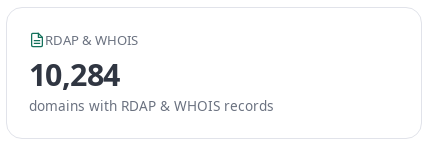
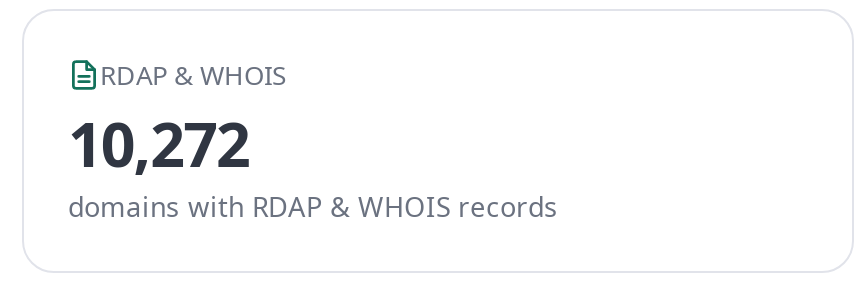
- 10,284
+ 10,272
